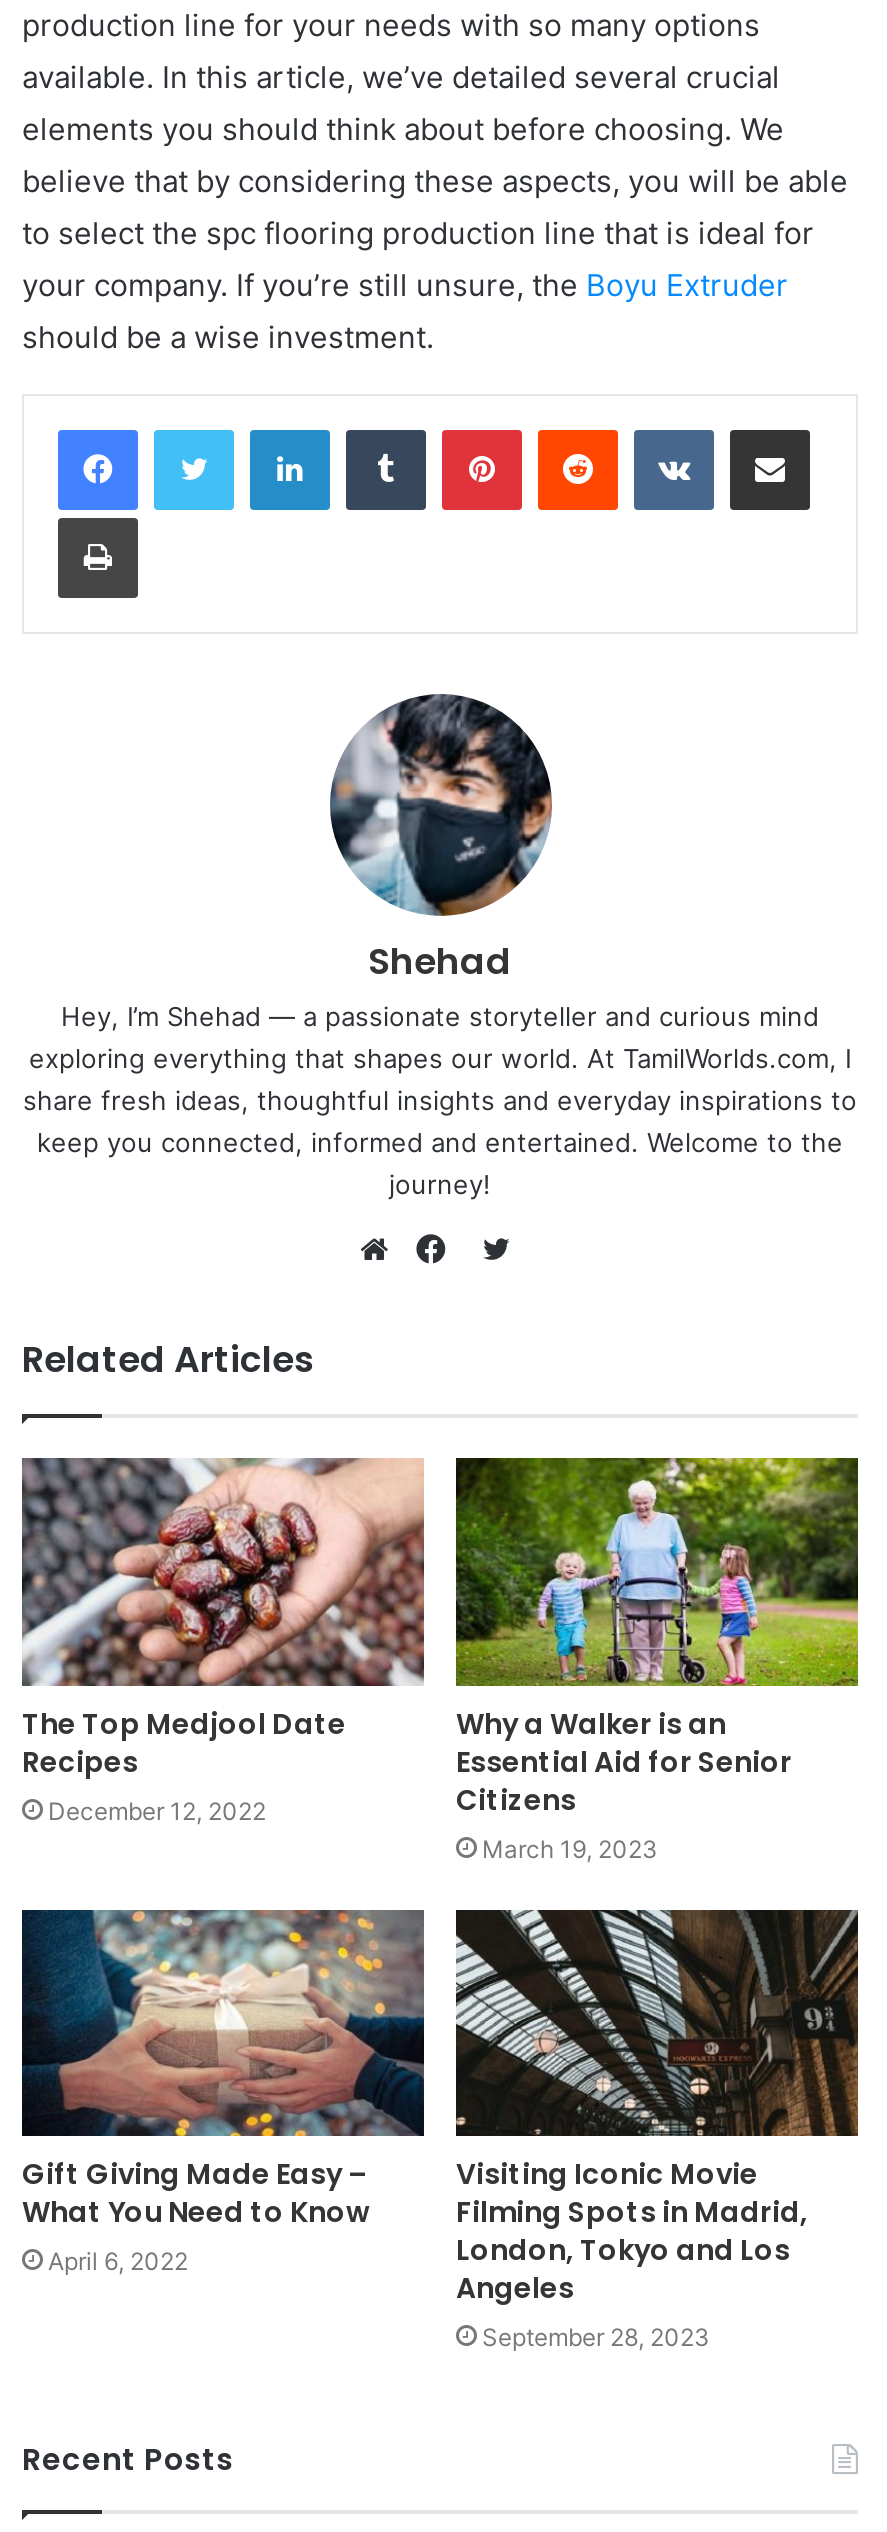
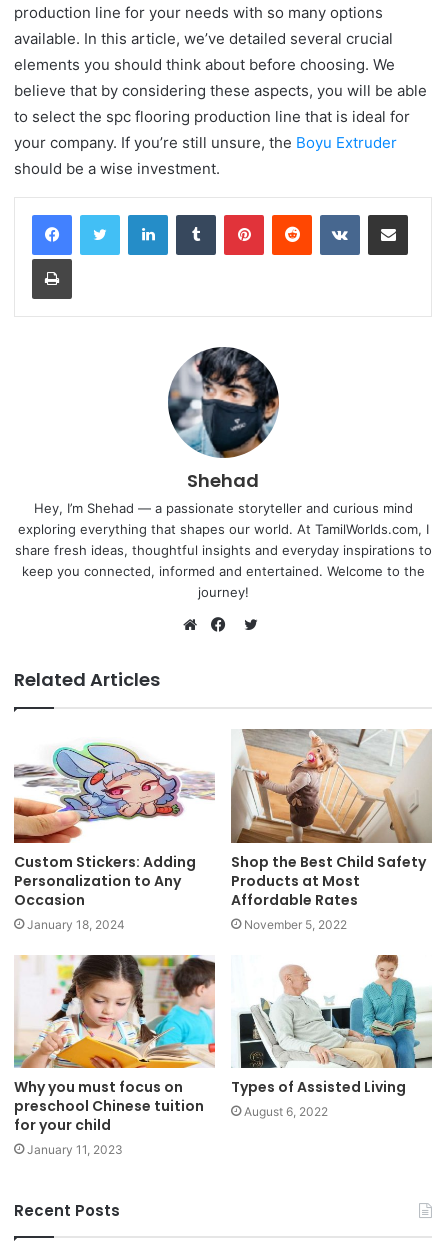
- [image]
- The Top Medjool Date
- Recipes
- December 12, 2022
+ [image]
+ Custom Stickers: Adding
+ Personalization to Any
+ Occasion
+ January 18, 2024

- [image]
- Why a Walker is an
- Essential Aid for Senior
- Citizens
- March 19, 2023
+ [image]
+ Shop the Best Child Safety
+ Products at Most
+ Affordable Rates
+ November 5, 2022

- [image]
- Gift Giving Made Easy –
- What You Need to Know
- April 6, 2022
+ [image]
+ Why you must focus on
+ preschool Chinese tuition
+ for your child
+ January 11, 2023

- [image]
- Visiting Iconic Movie
- Filming Spots in Madrid,
- London, Tokyo and Los
- Angeles
- September 28, 2023
+ [image]
+ Types of Assisted Living
+ August 6, 2022
